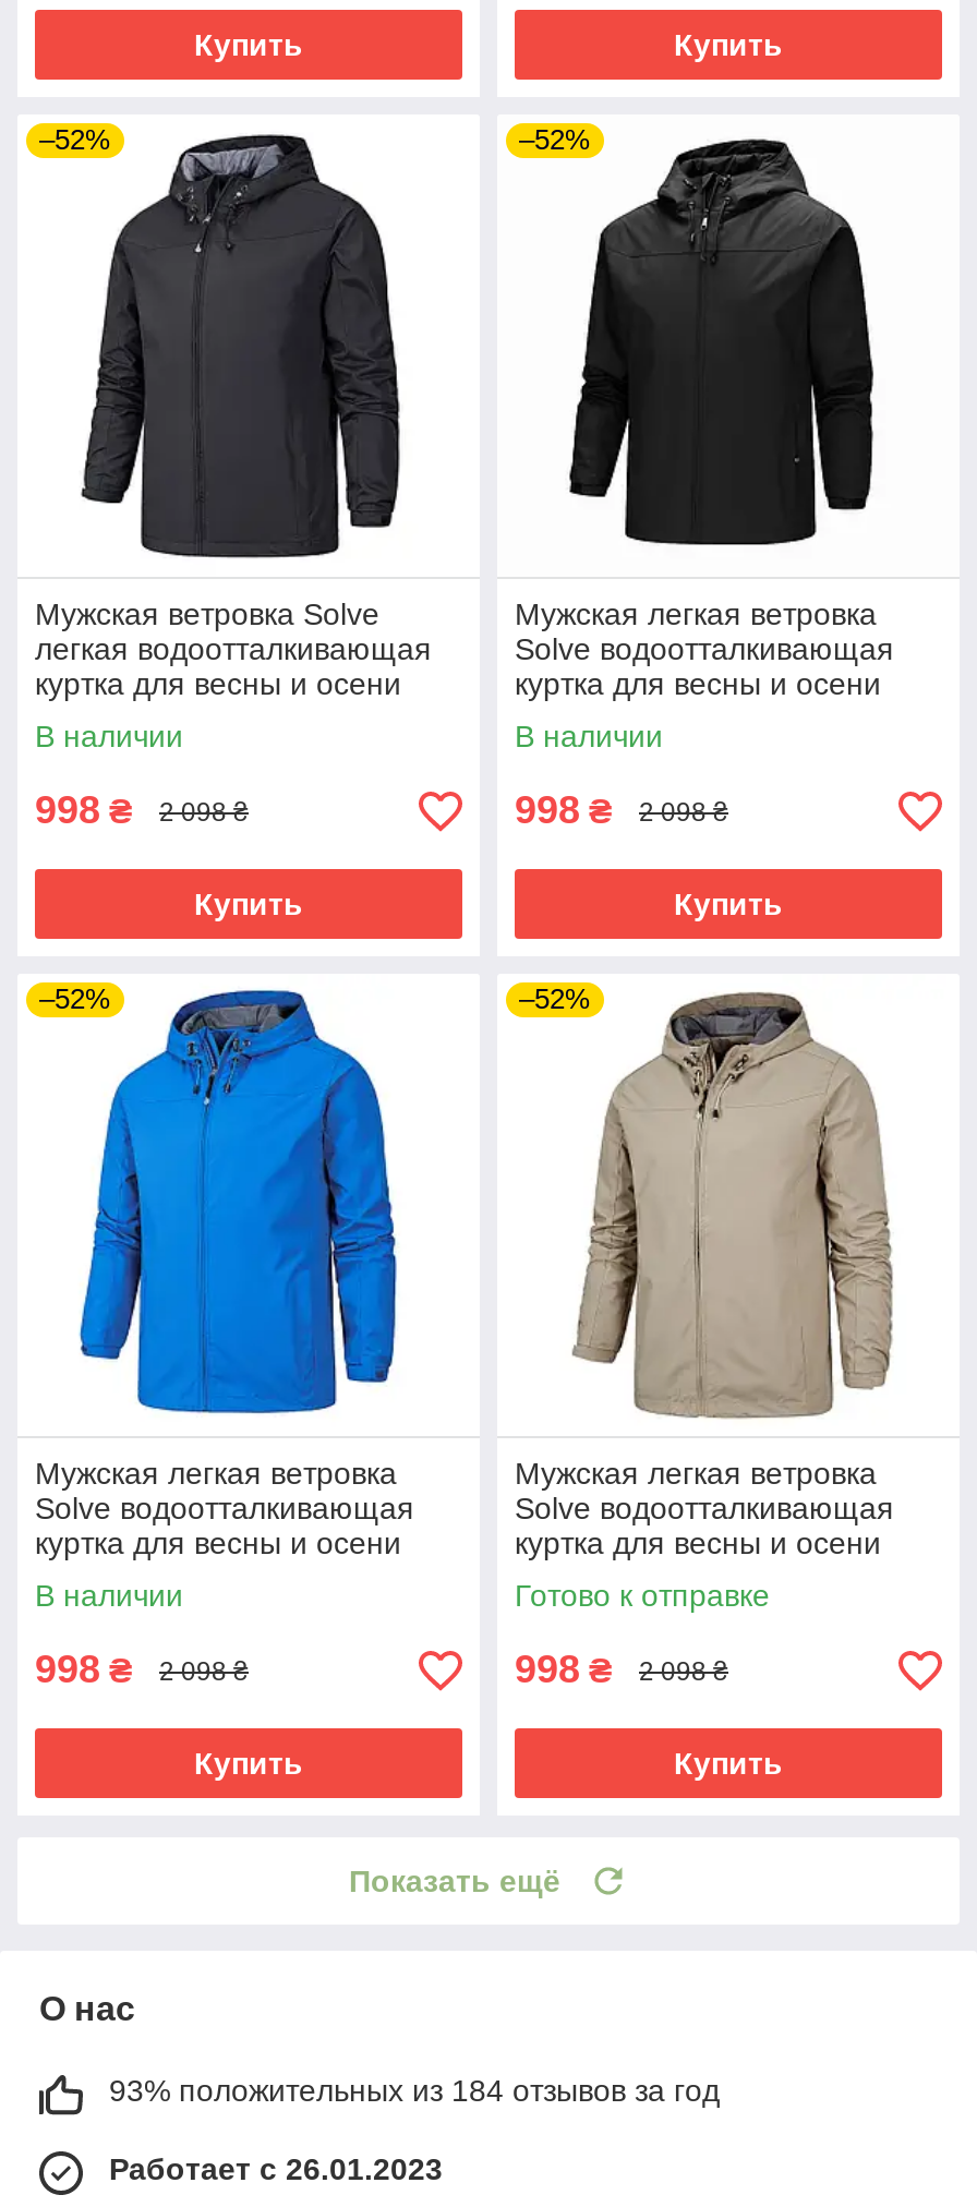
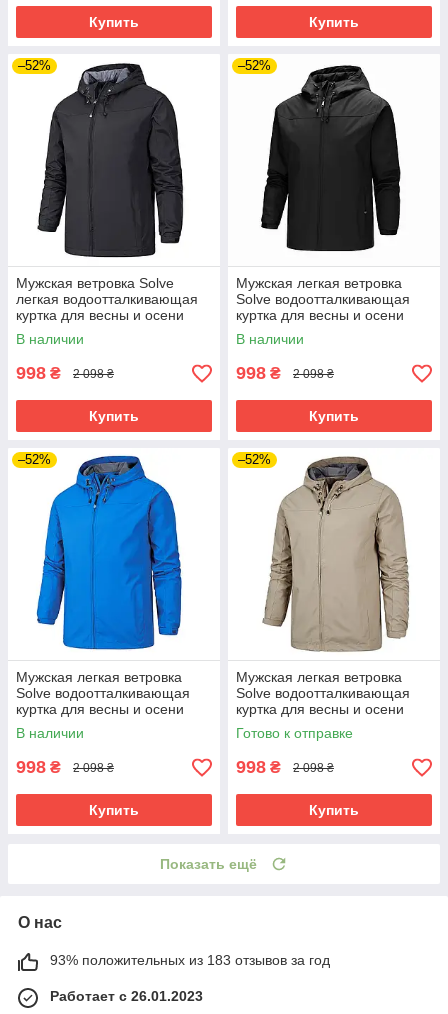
- 93% положительных из 184 отзывов за год
+ 93% положительных из 183 отзывов за год
